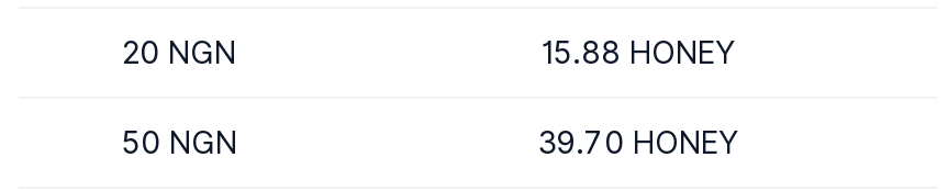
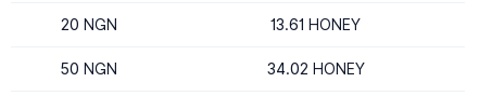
- 15.88 HONEY
+ 13.61 HONEY

- 39.70 HONEY
+ 34.02 HONEY
